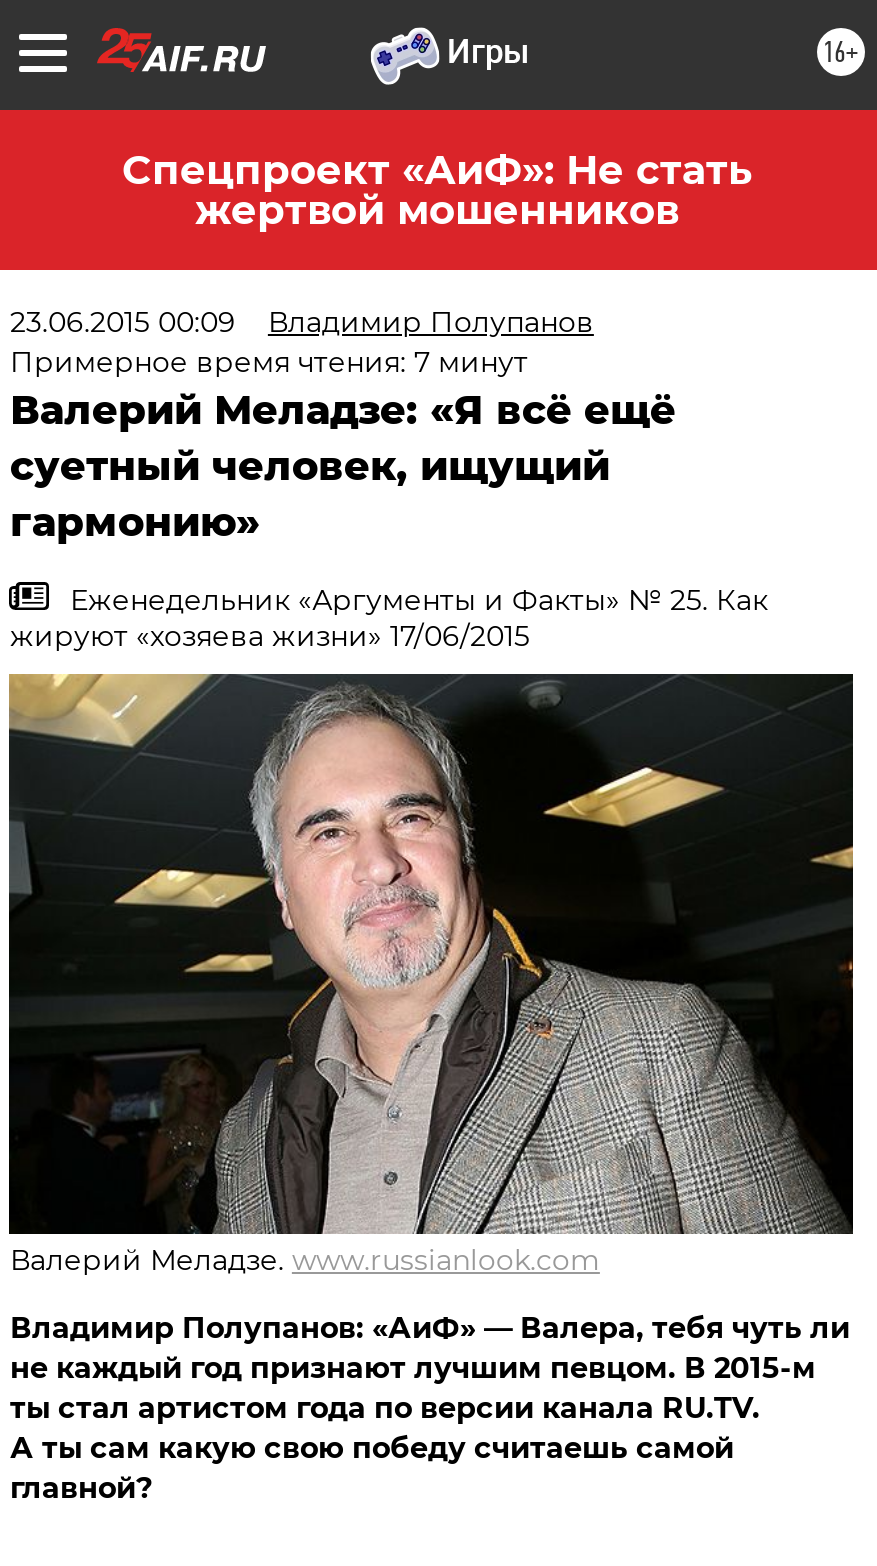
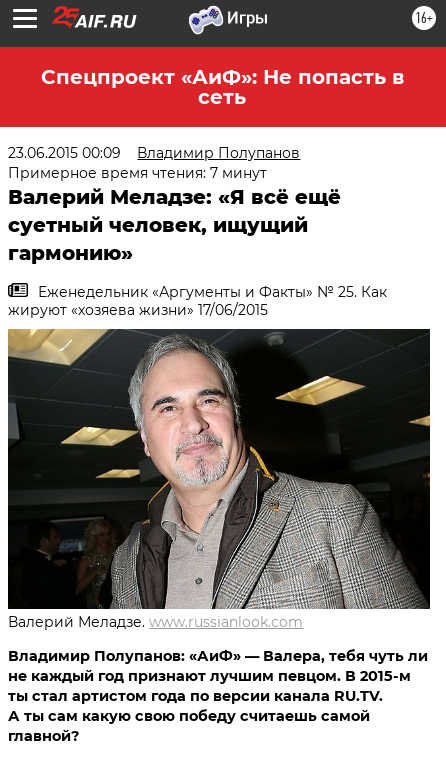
- Спецпроект «АиФ»: Не стать
- жертвой мошенников
+ Спецпроект «АиФ»: Не попасть в
+ сеть
